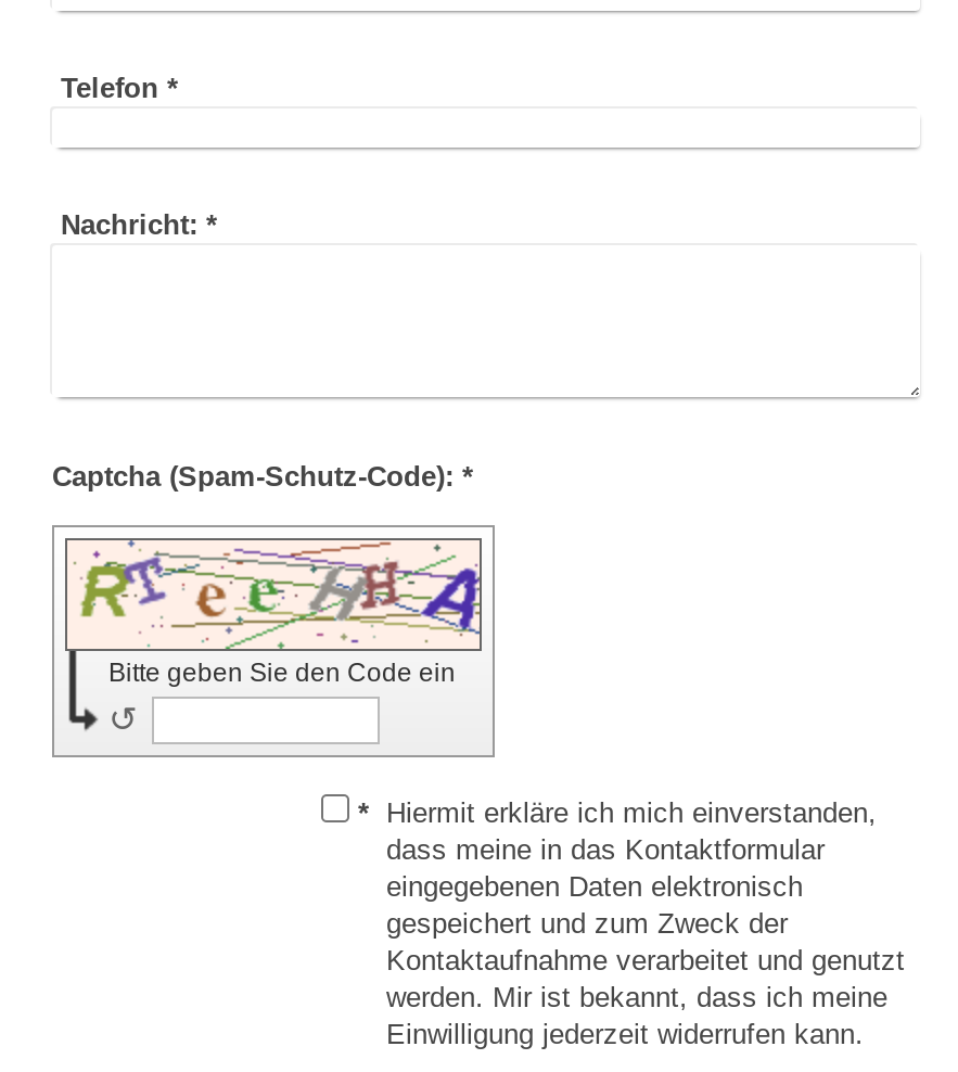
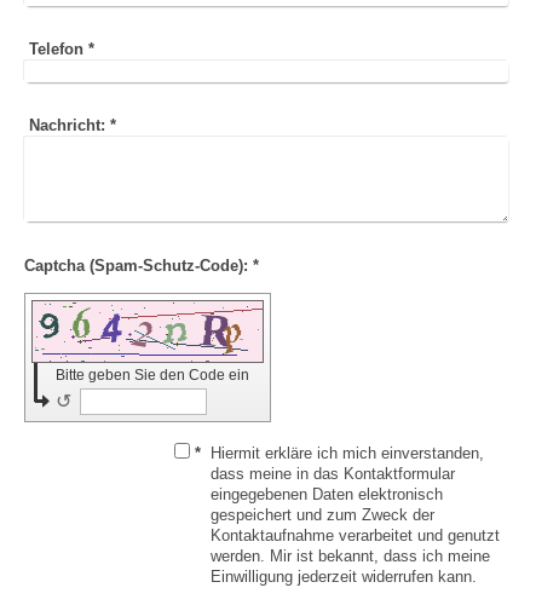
- [image]
+ [image]
